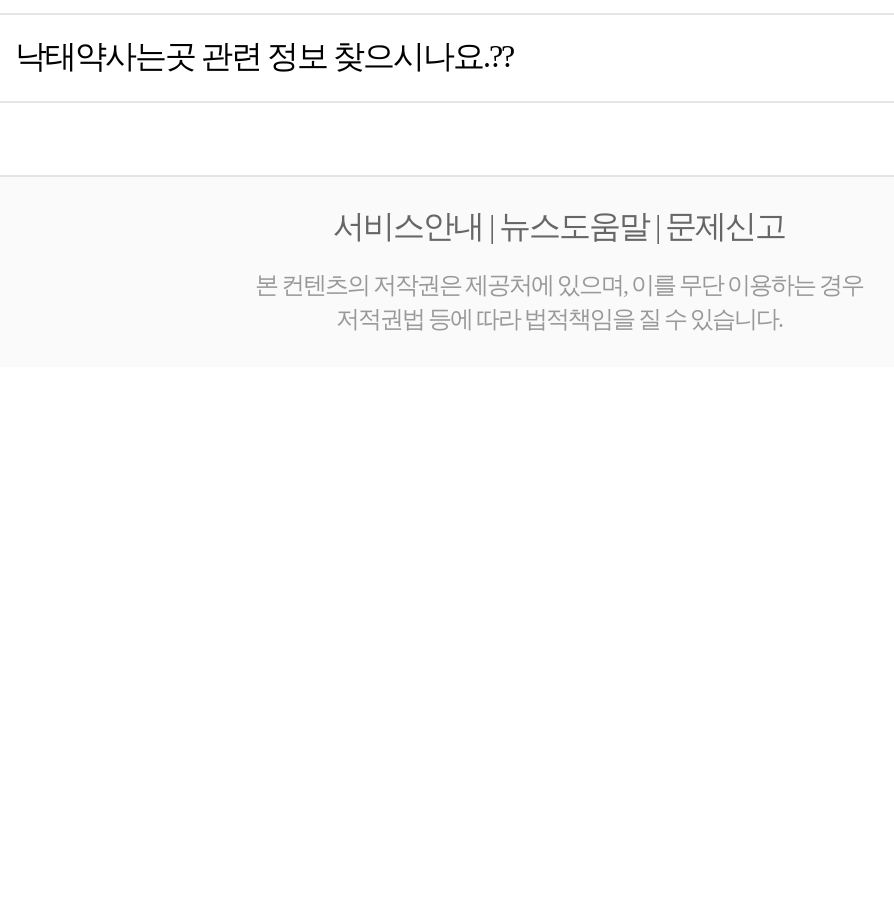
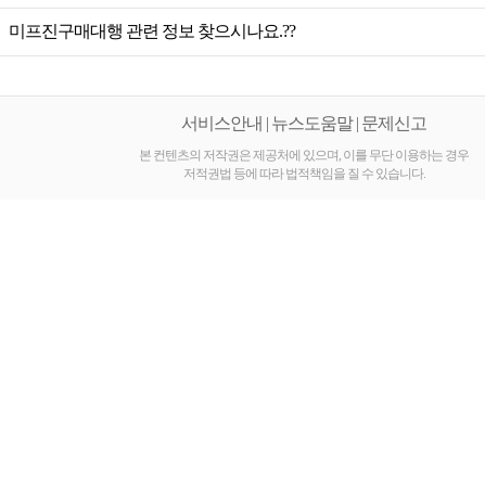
- 낙태약사는곳 관련 정보 찾으시나요.??
+ 미프진구매대행 관련 정보 찾으시나요.??
